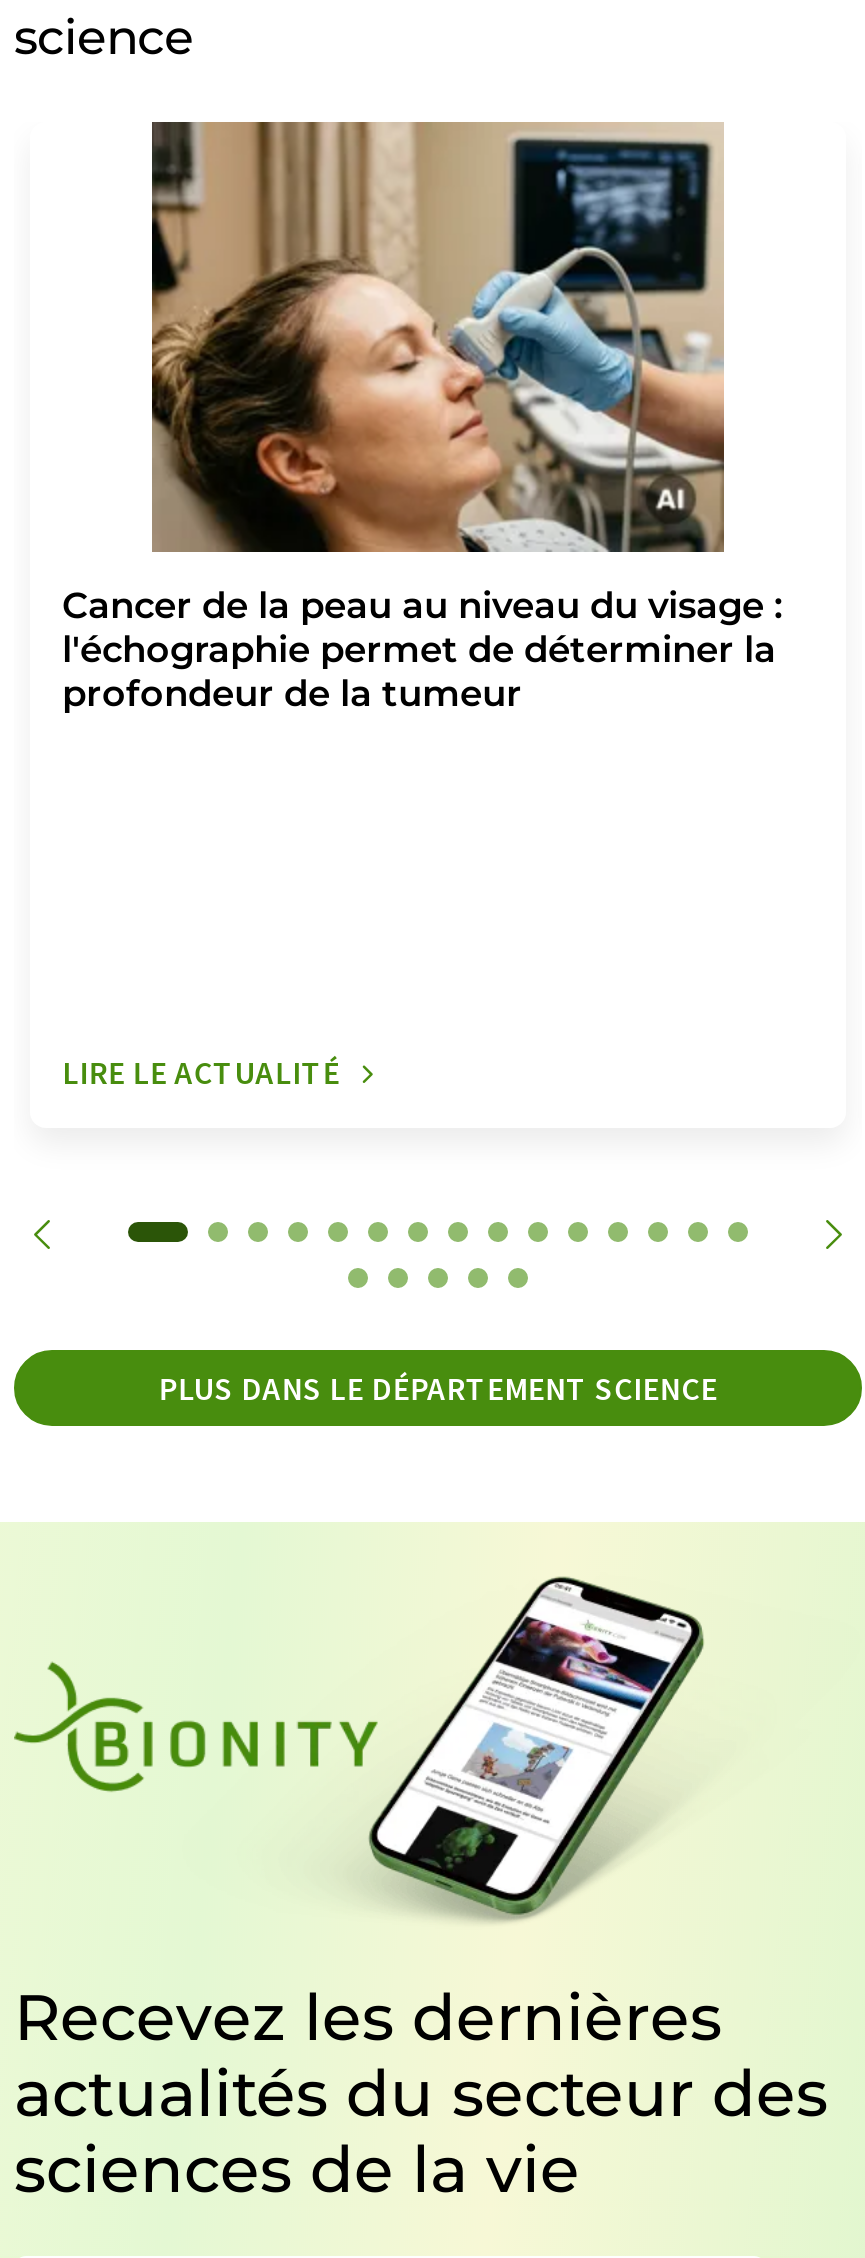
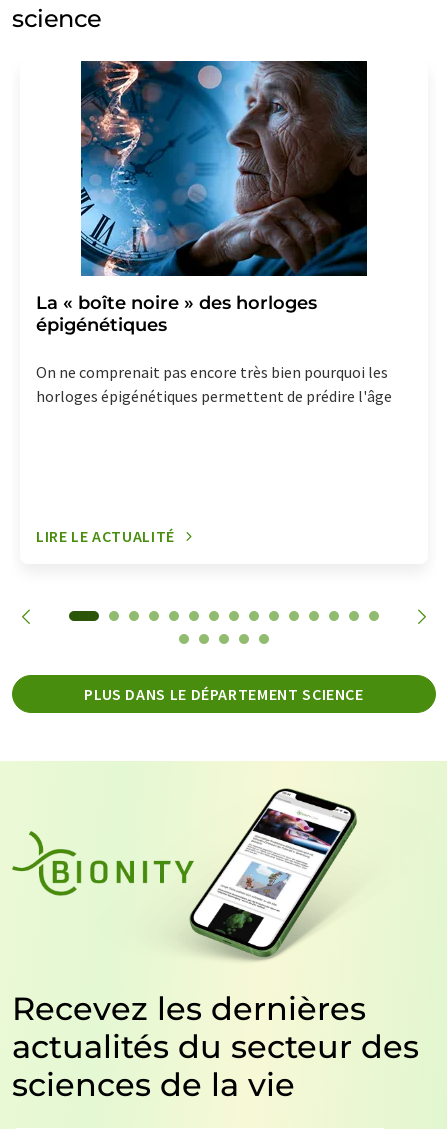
- [image]
- Cancer de la peau au niveau du visage :
- l'échographie permet de déterminer la
- profondeur de la tumeur
+ [image]
+ La « boîte noire » des horloges
+ épigénétiques
+ On ne comprenait pas encore très bien pourquoi les
+ horloges épigénétiques permettent de prédire l'âge
